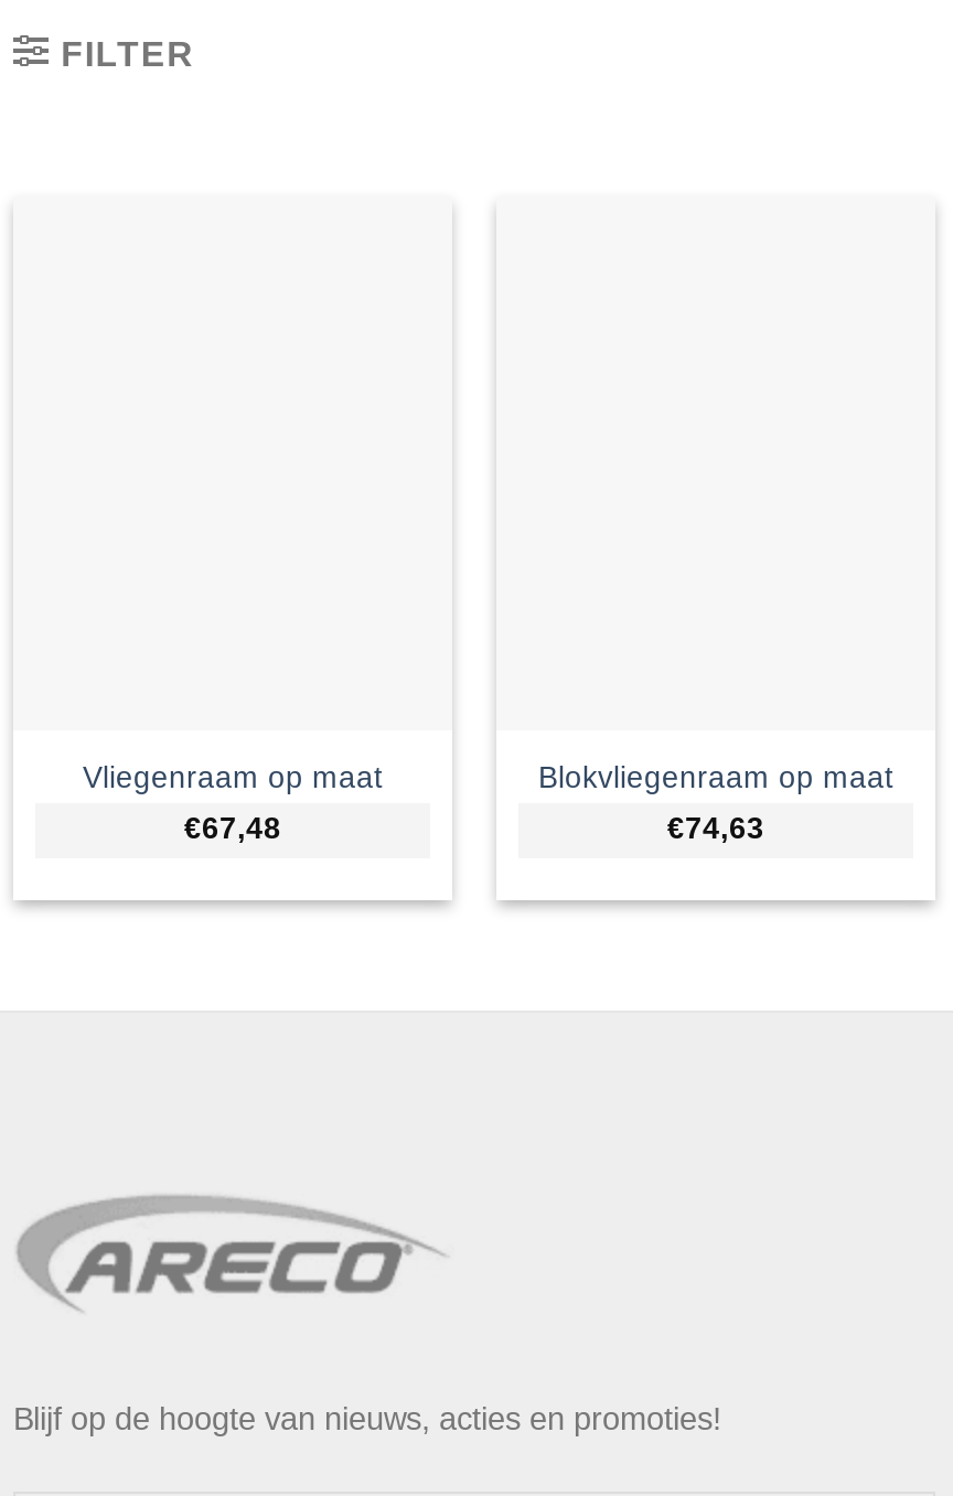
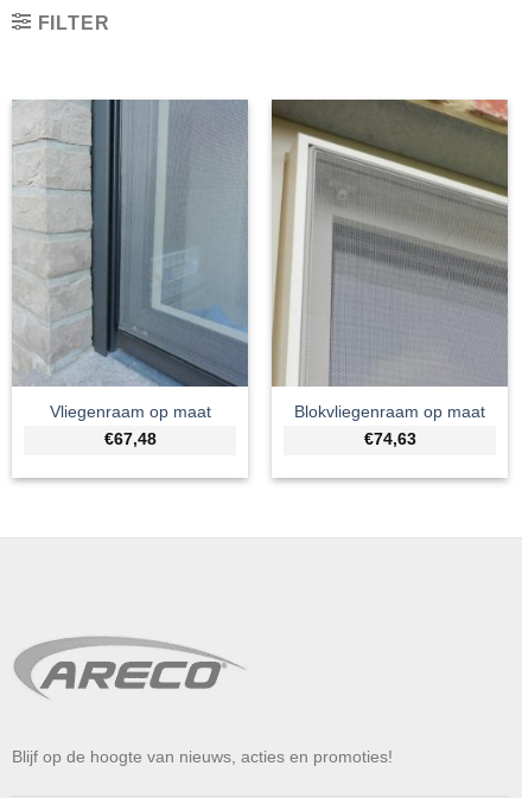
+ [image]

+ [image]
